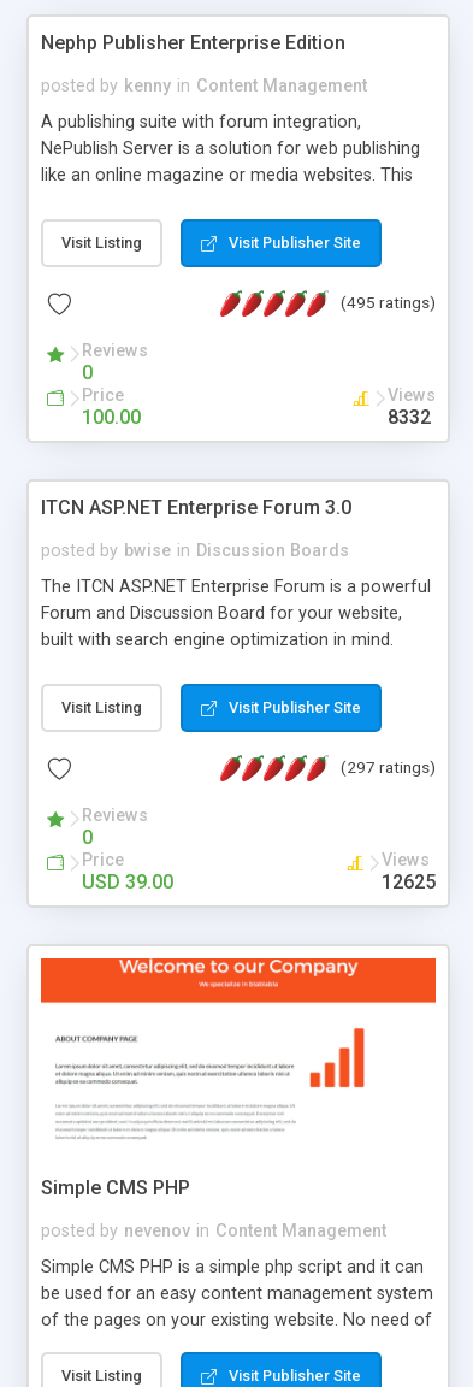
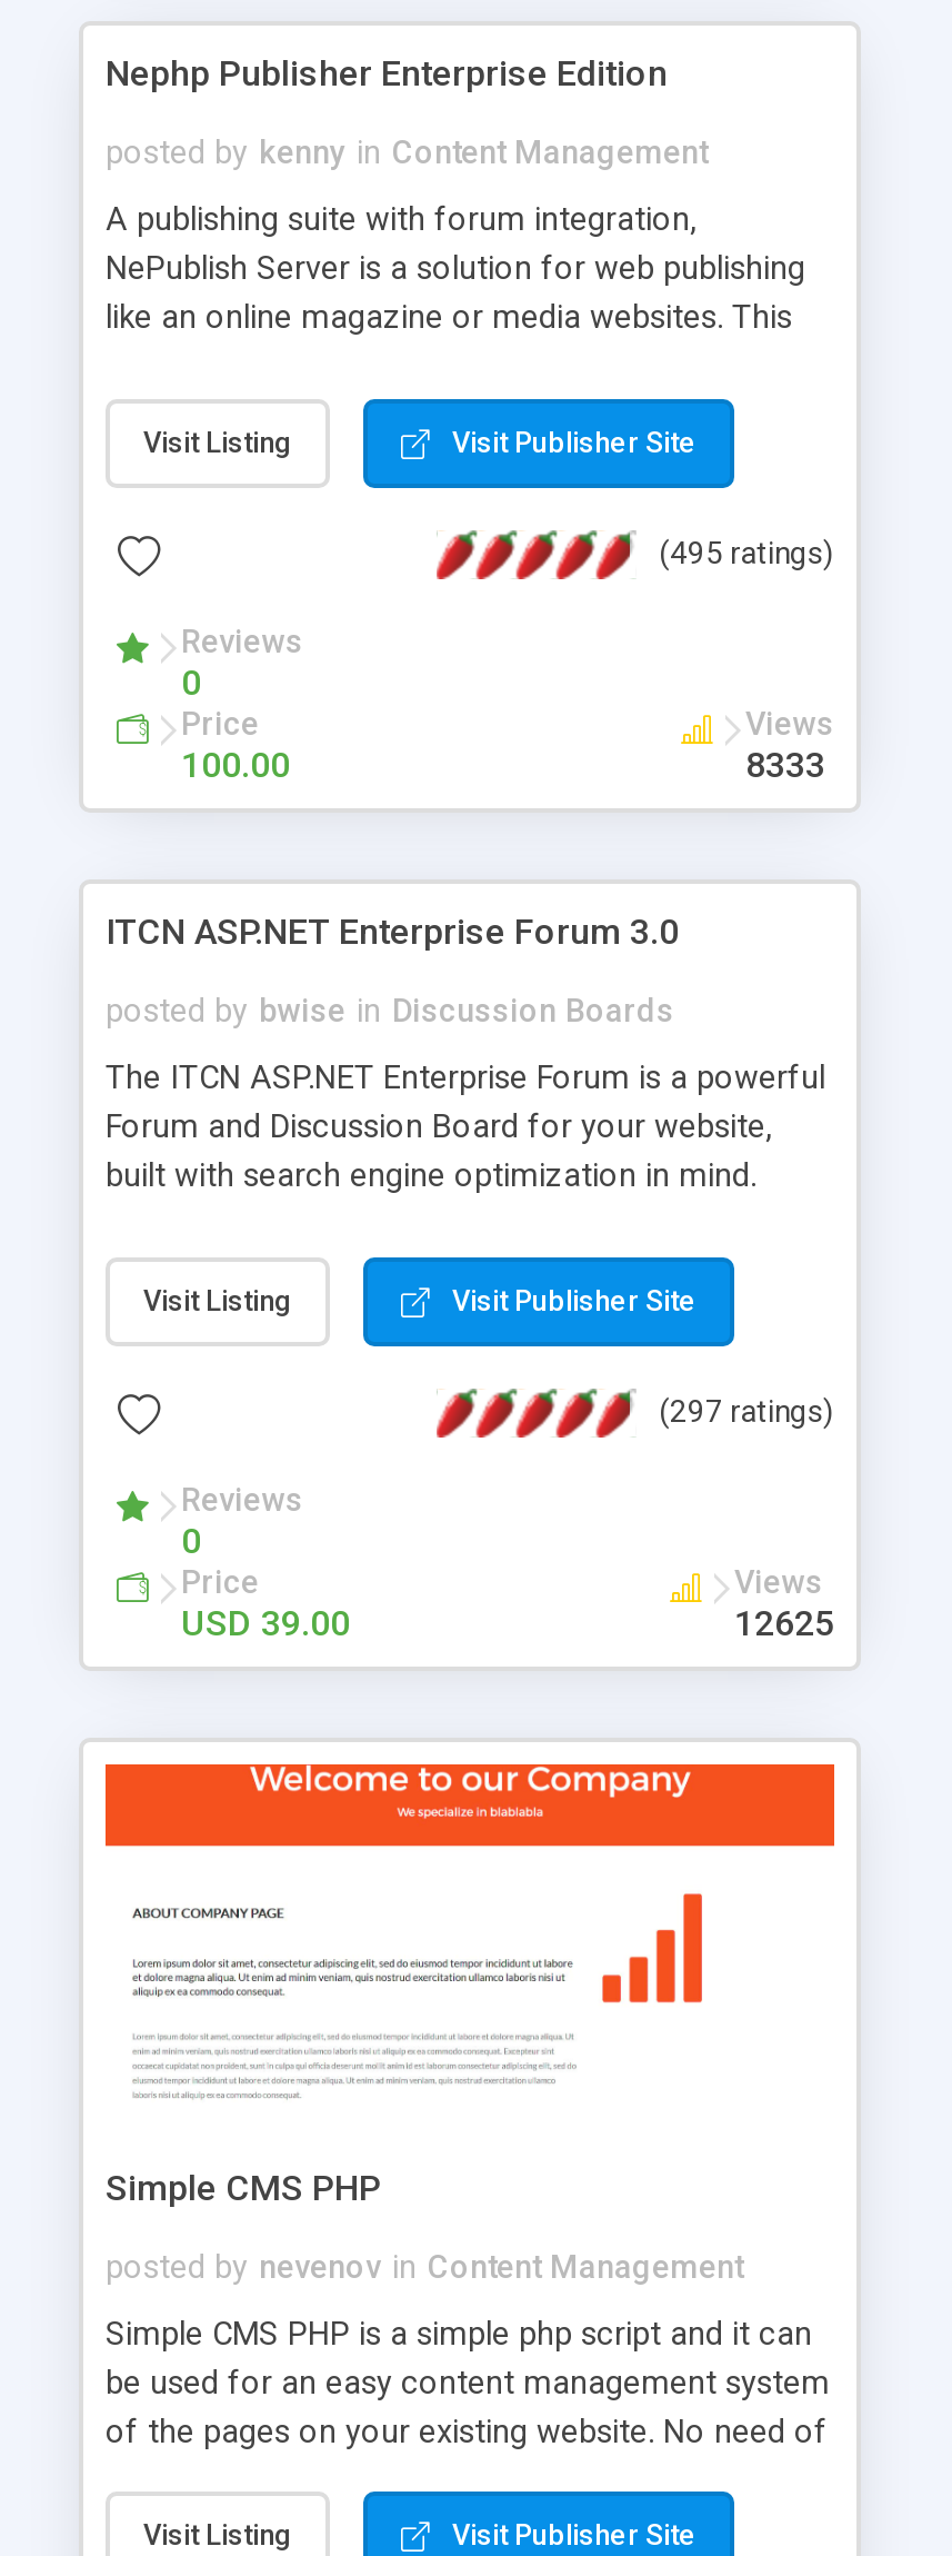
- 8332
+ 8333
